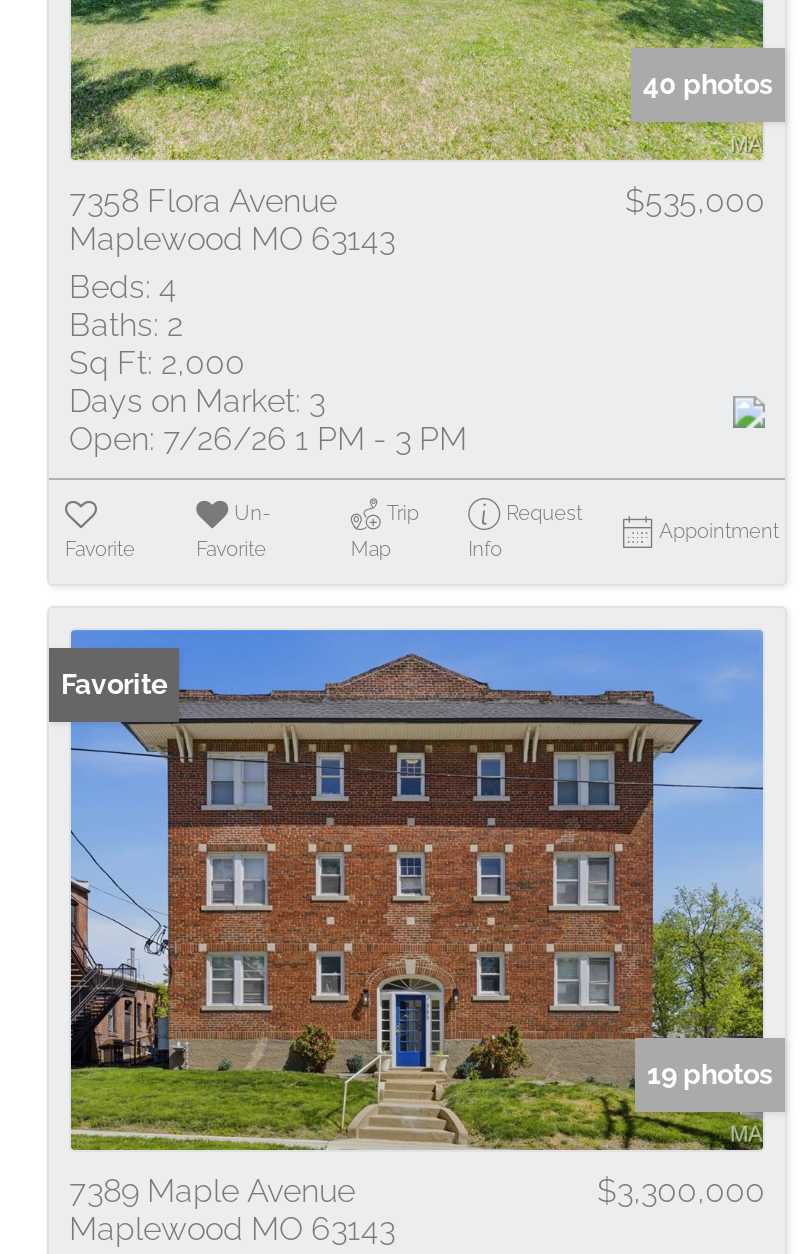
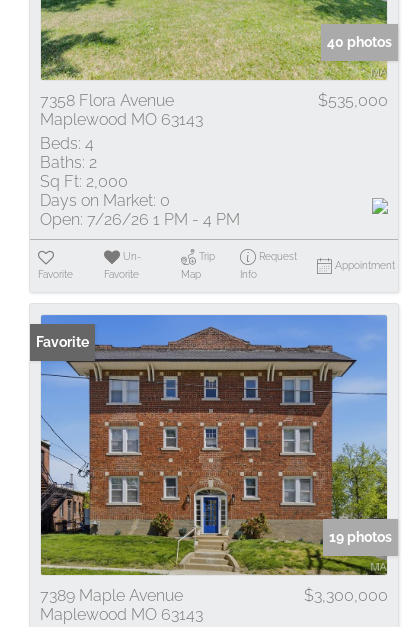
- Days on Market: 3
+ Days on Market: 0

- Open: 7/26/26 1 PM - 3 PM
+ Open: 7/26/26 1 PM - 4 PM
